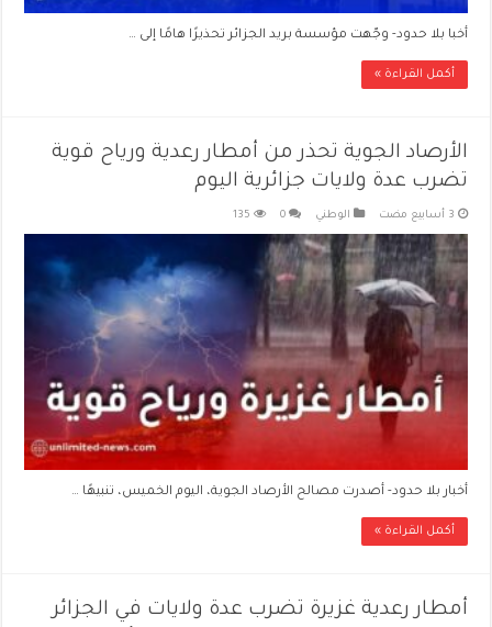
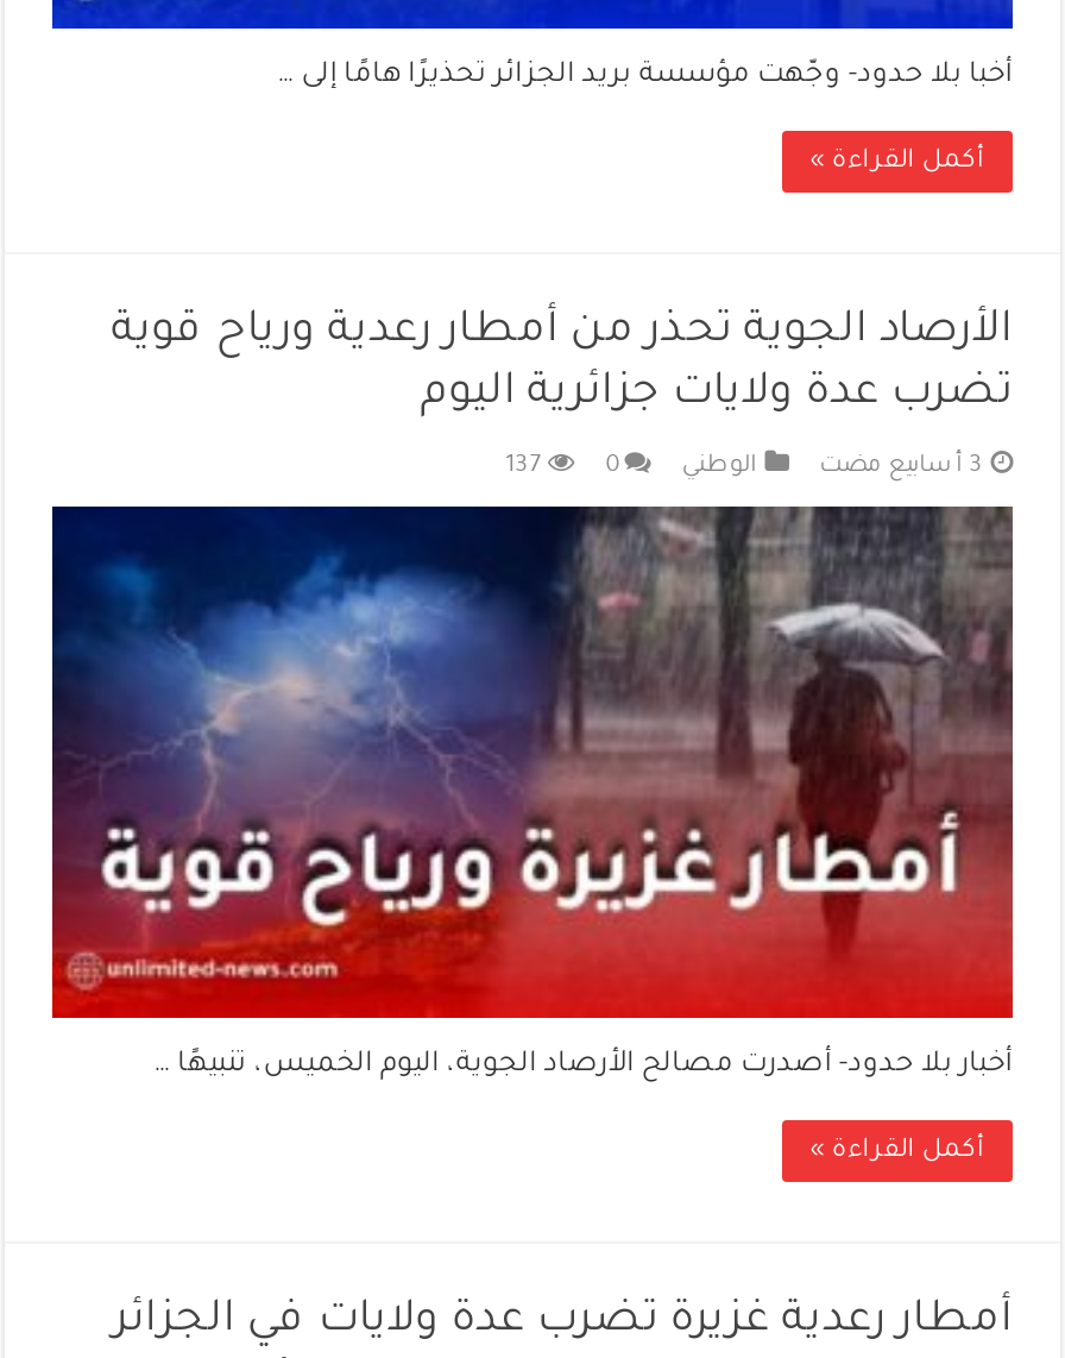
- 135
+ 137
